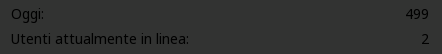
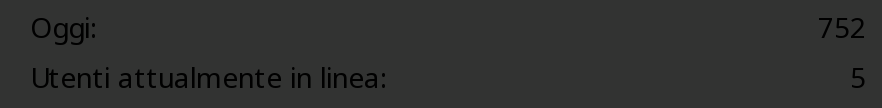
- 499
+ 752

- 2
+ 5
